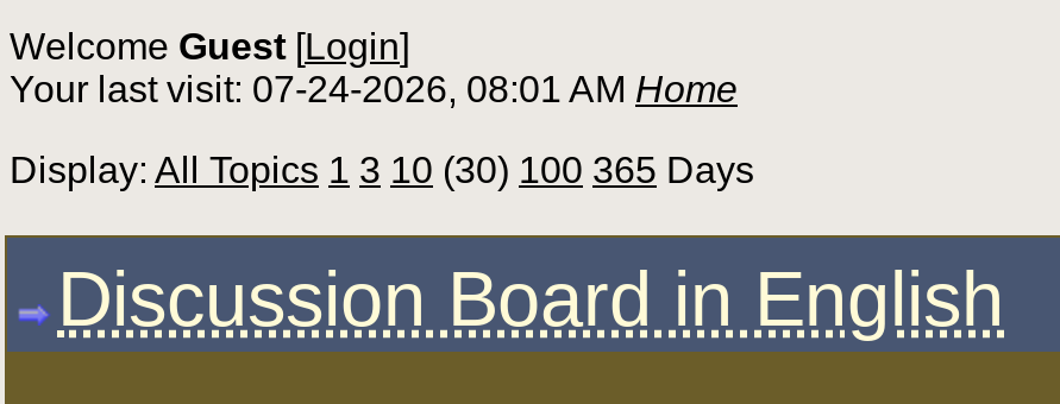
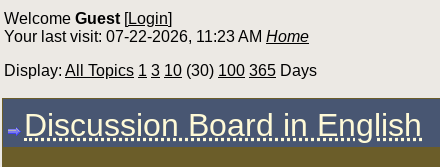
- Your last visit: 07-24-2026, 08:01 AM Home
+ Your last visit: 07-22-2026, 11:23 AM Home
